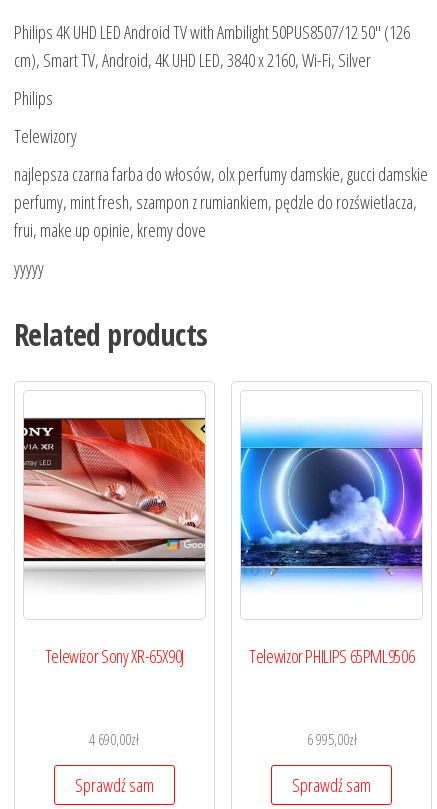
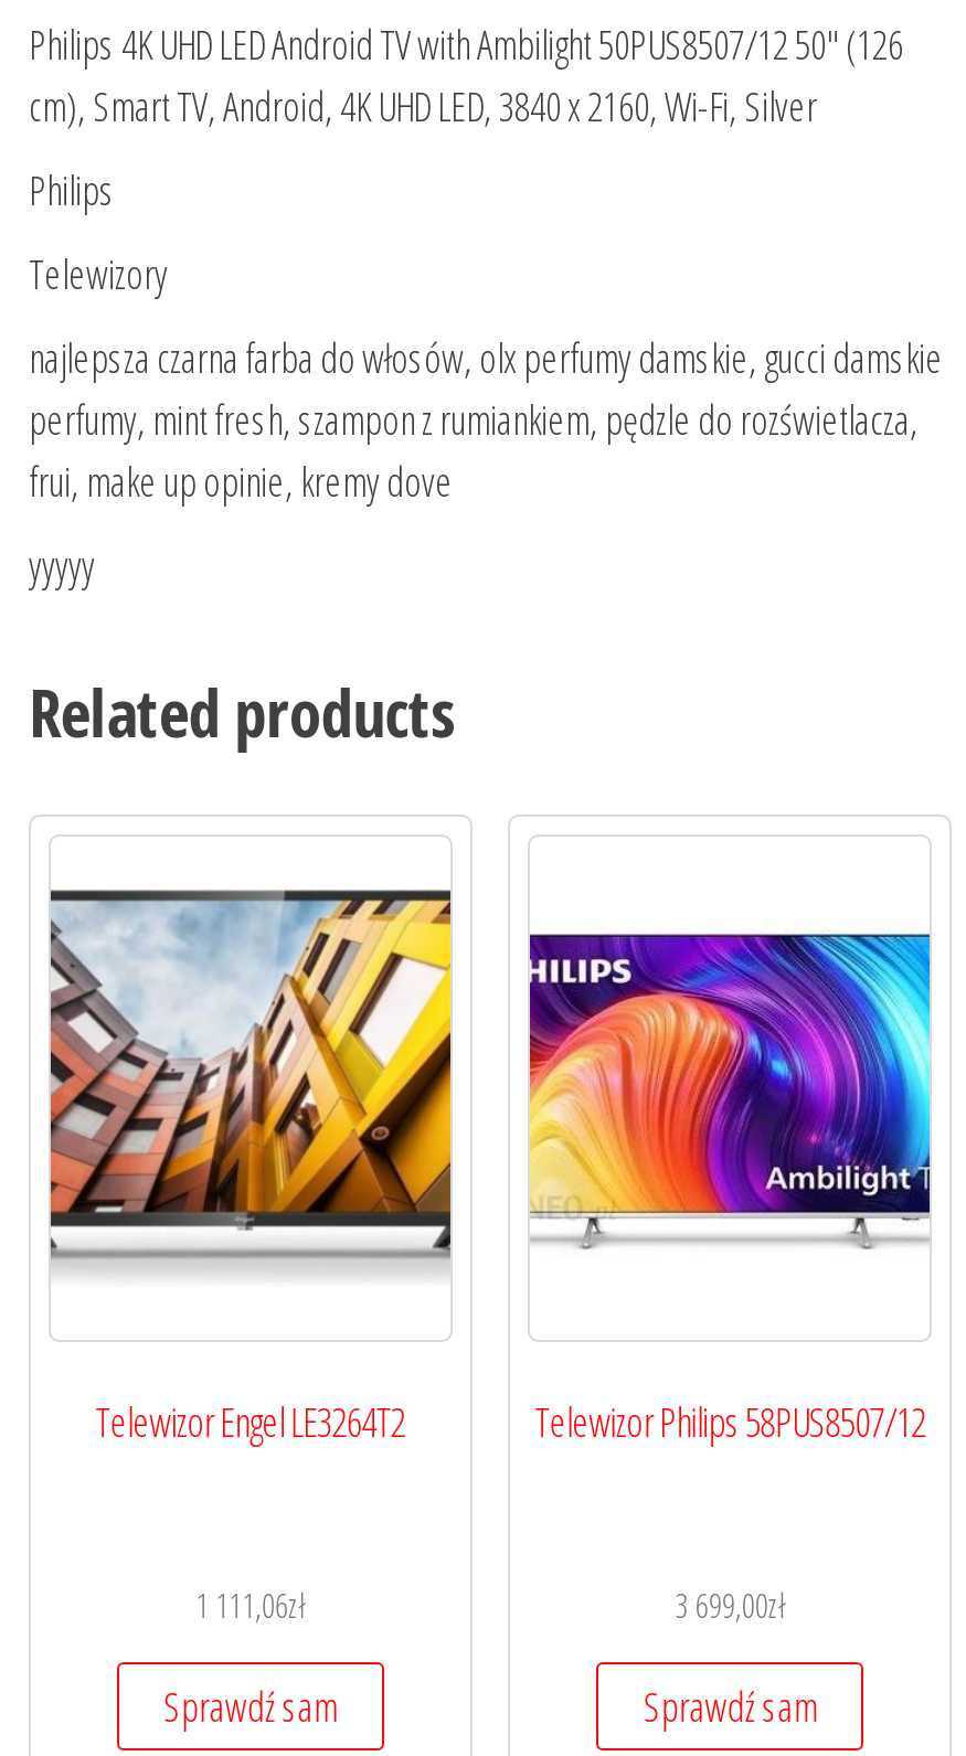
- [image]
+ [image]

- [image]
+ [image]

- Telewizor Sony XR-65X90J
+ Telewizor Engel LE3264T2

- Telewizor PHILIPS 65PML9506
+ Telewizor Philips 58PUS8507/12

- 4 690,00zł
+ 1 111,06zł

- 6 995,00zł
+ 3 699,00zł
